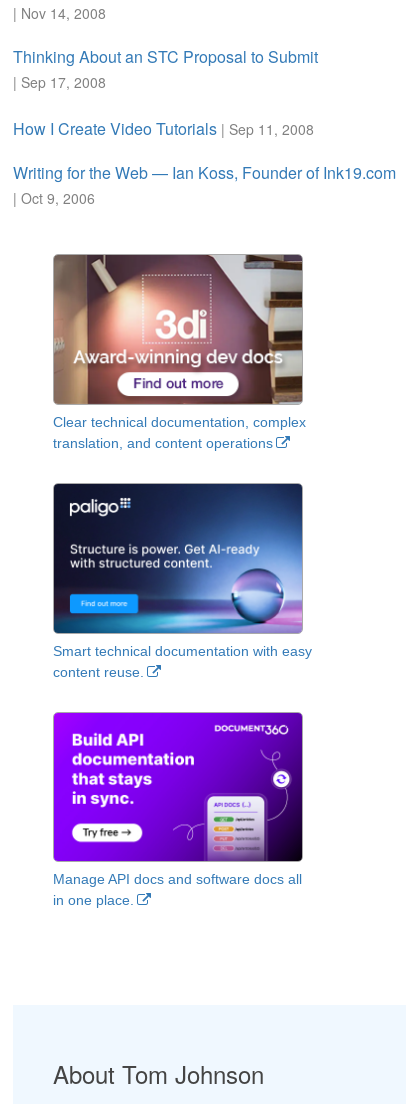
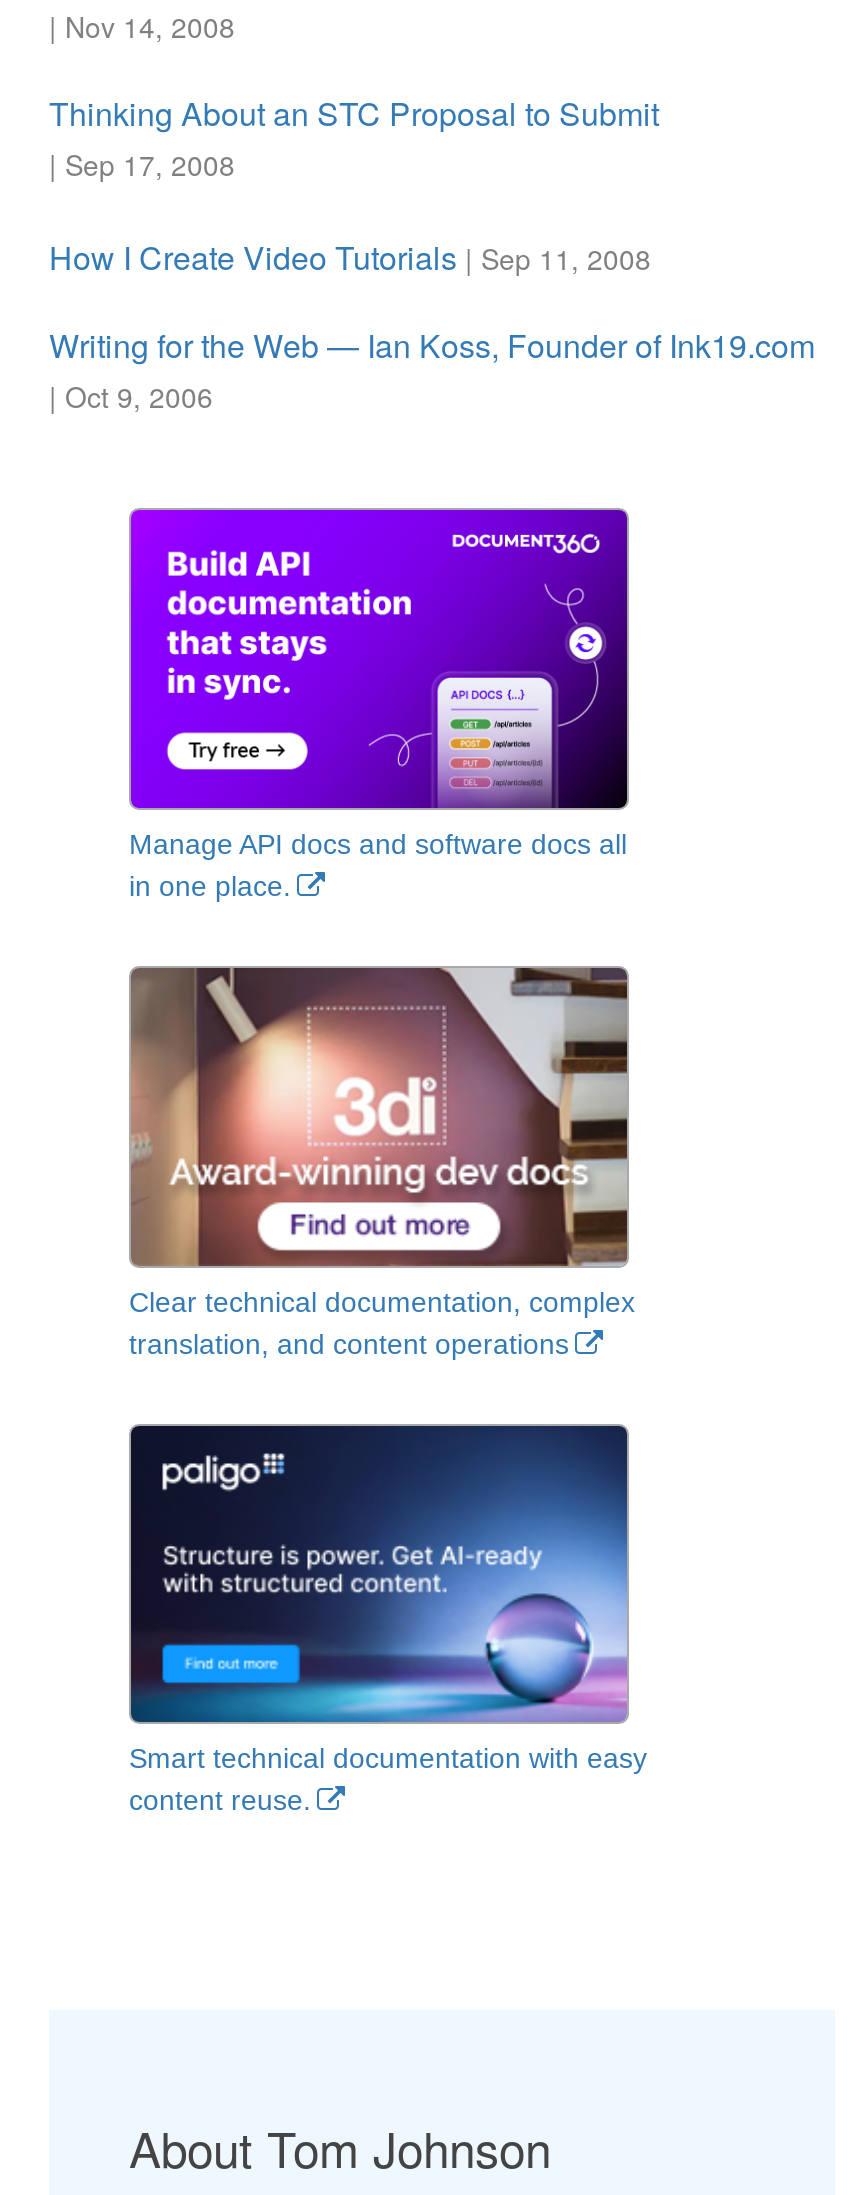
moved down: [image] | Clear technical documentation, complex | translation, and content operations | Smart technical documentation with easy | content reuse.

moved up: [image] | Manage API docs and software docs all | in one place.
